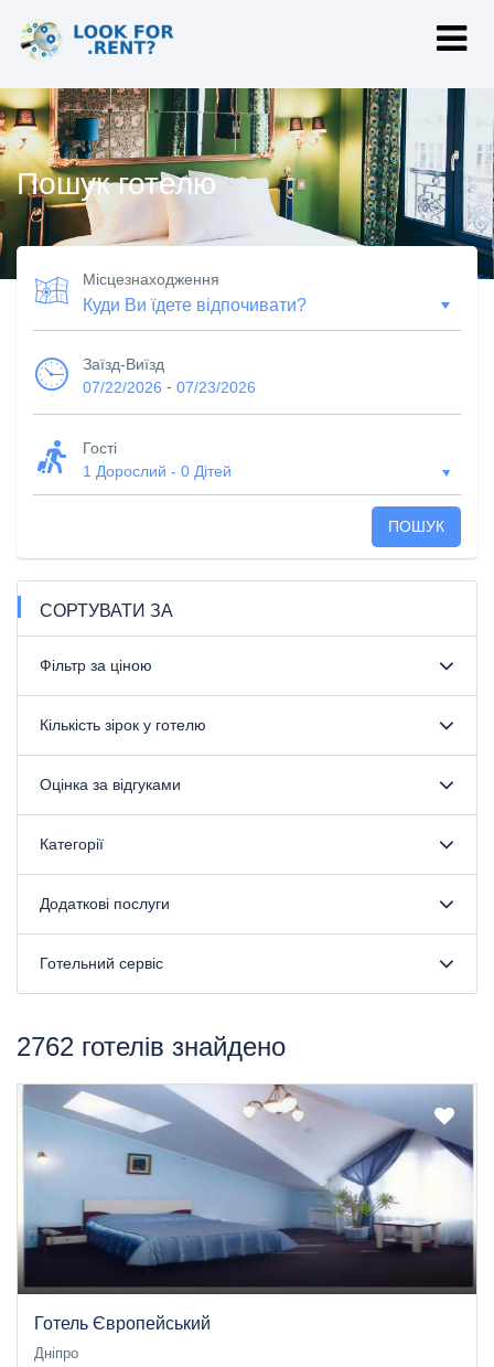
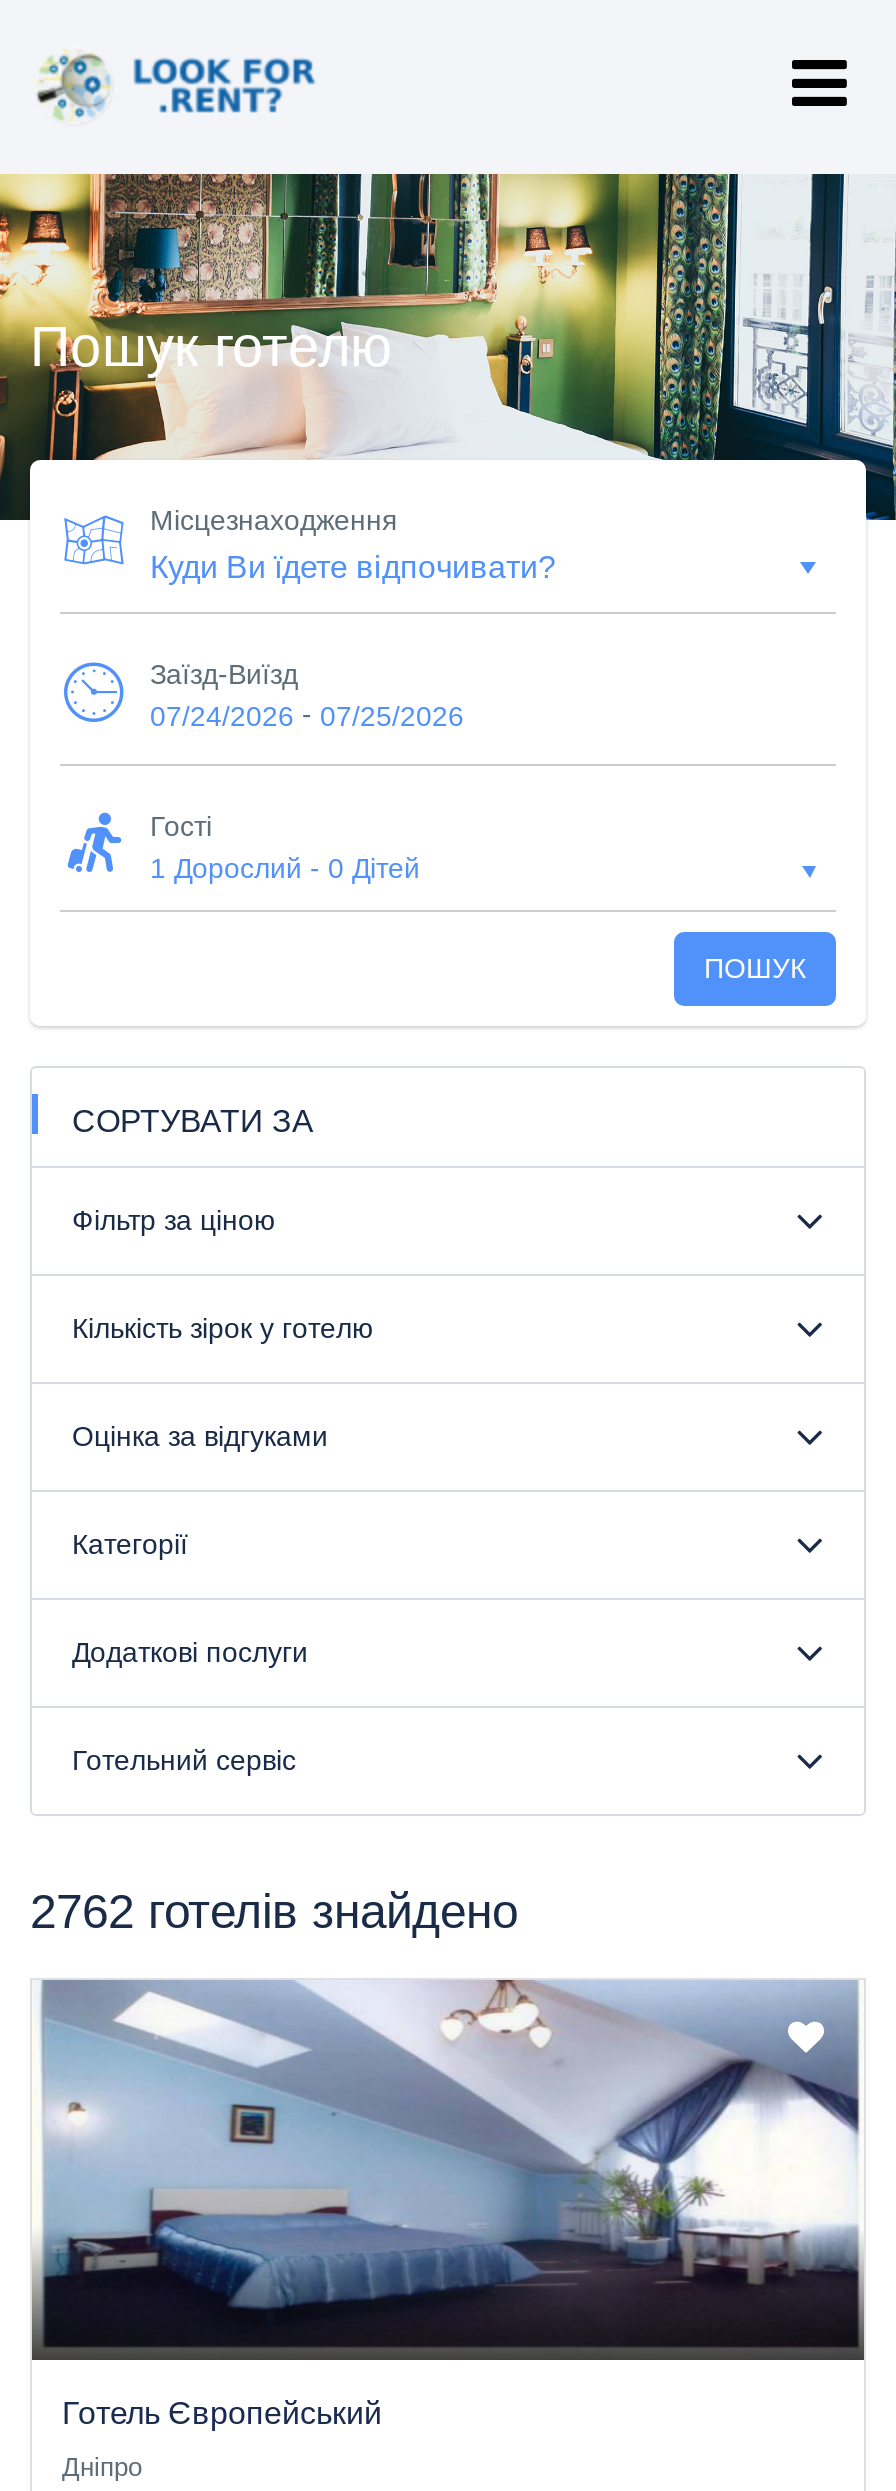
- 07/22/2026 - 07/23/2026
+ 07/24/2026 - 07/25/2026
